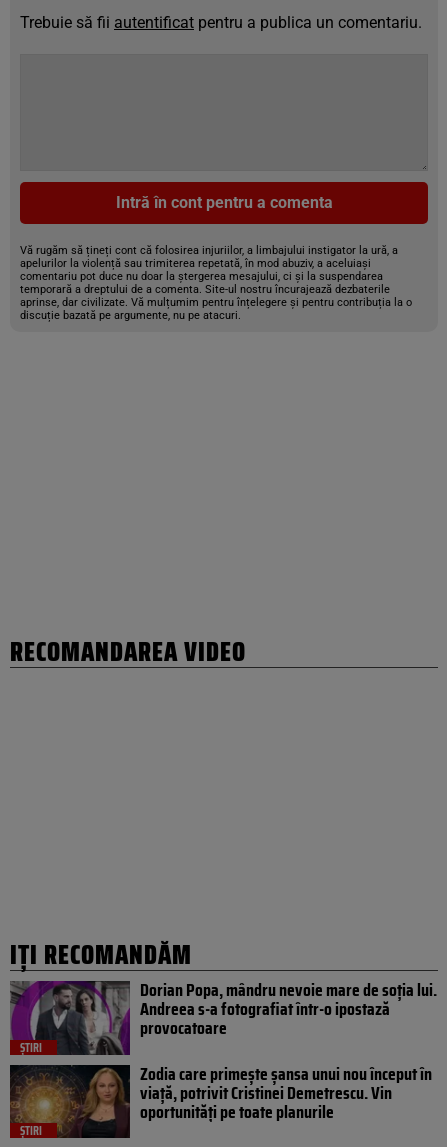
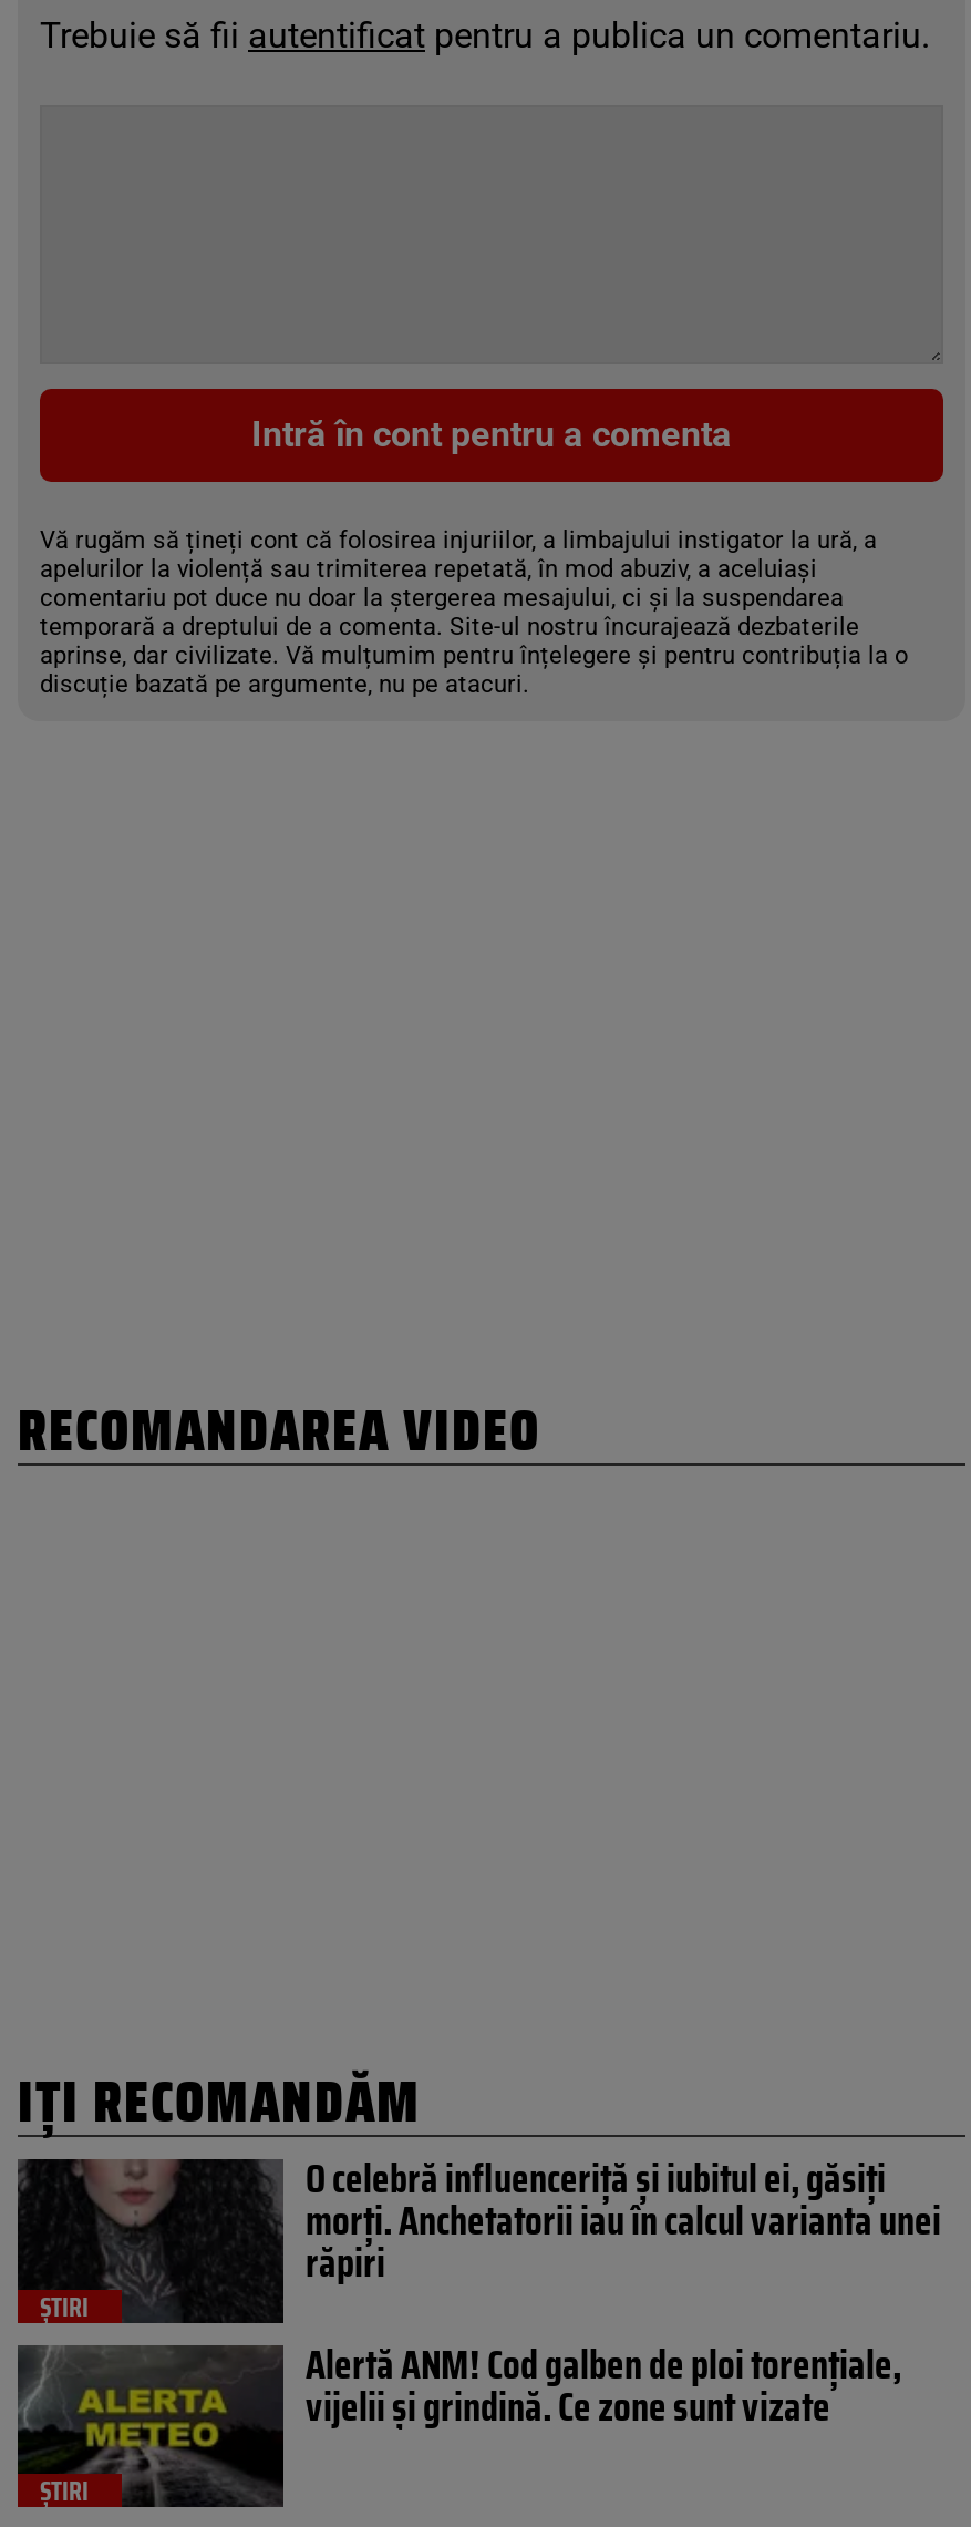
- [image]
- Dorian Popa, mândru nevoie mare de soția lui.
- Andreea s-a fotografiat într-o ipostază
- provocatoare
+ [image]
+ O celebră influenceriță și iubitul ei, găsiți
+ morți. Anchetatorii iau în calcul varianta unei
+ răpiri

- [image]
- Zodia care primește șansa unui nou început în
- viață, potrivit Cristinei Demetrescu. Vin
- oportunități pe toate planurile
+ [image]
+ Alertă ANM! Cod galben de ploi torenţiale,
+ vijelii şi grindină. Ce zone sunt vizate
